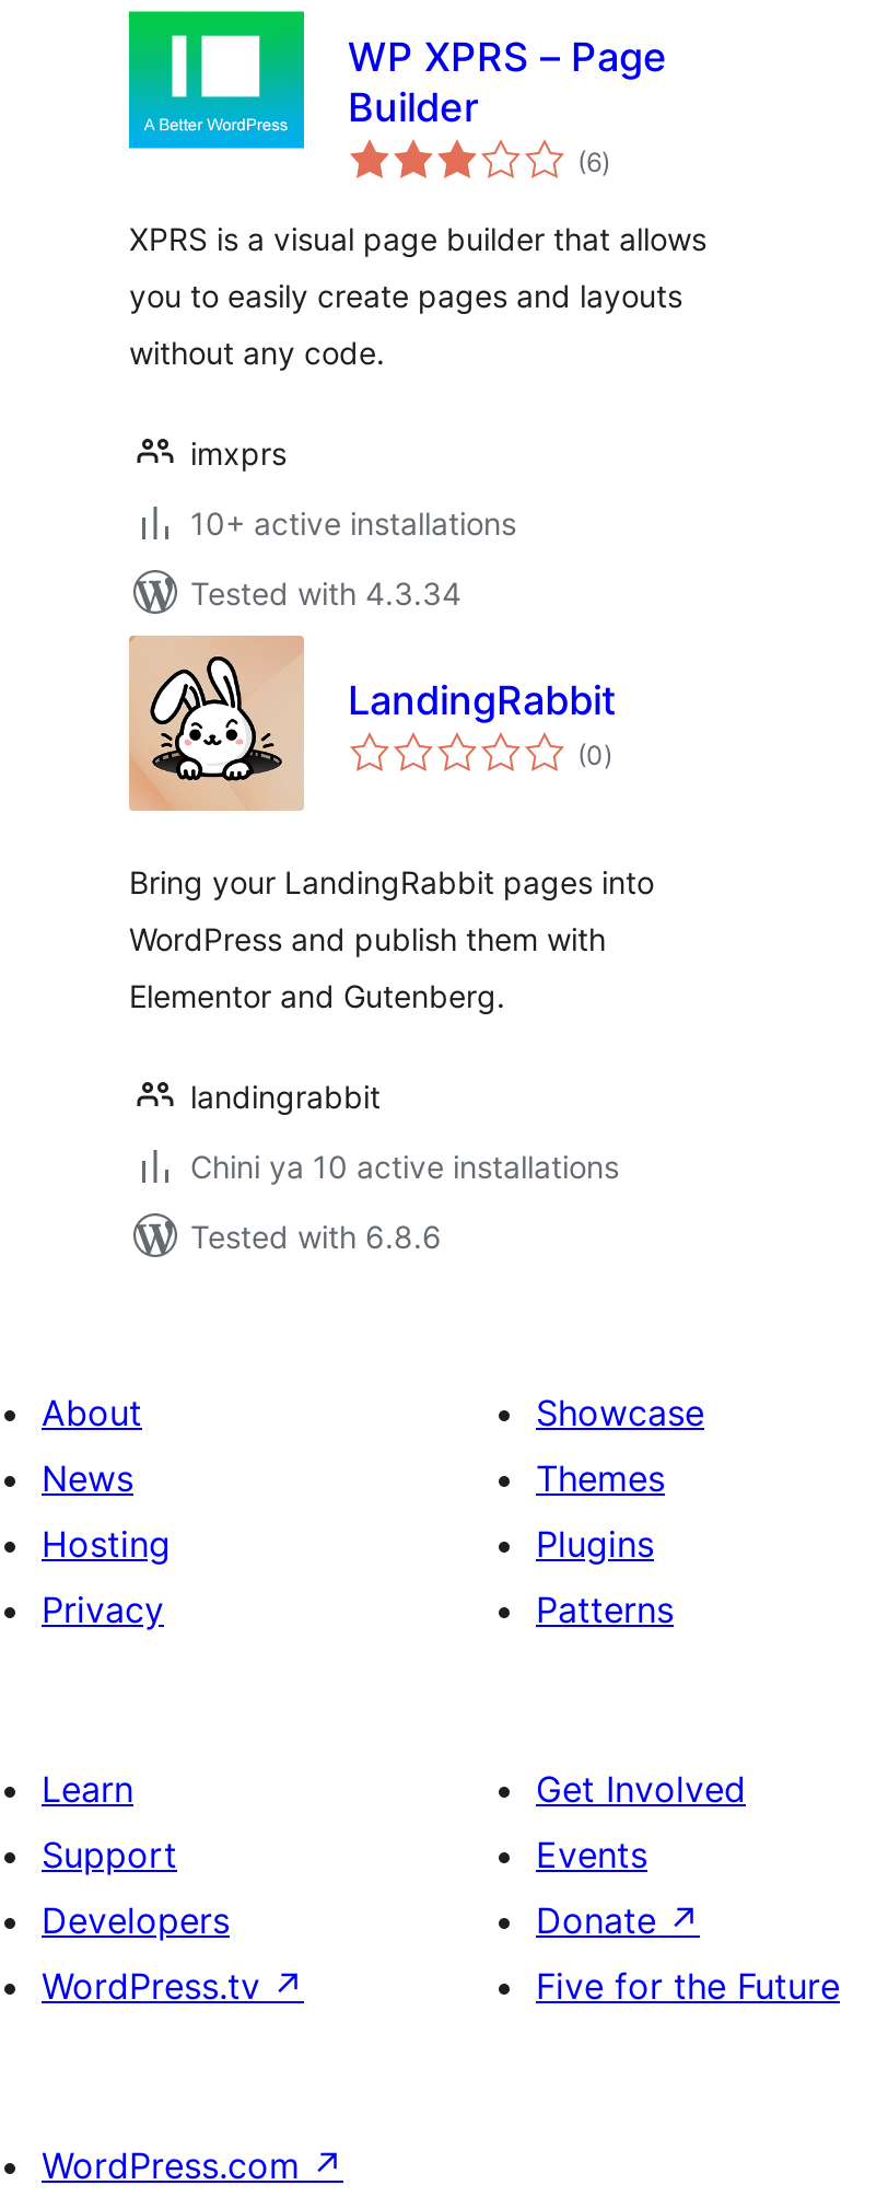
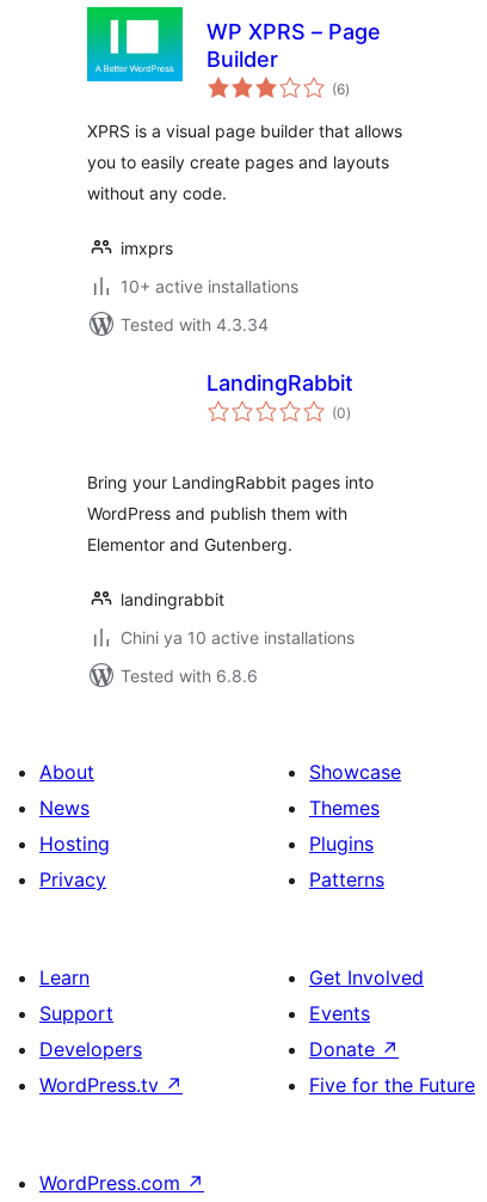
- [image]
